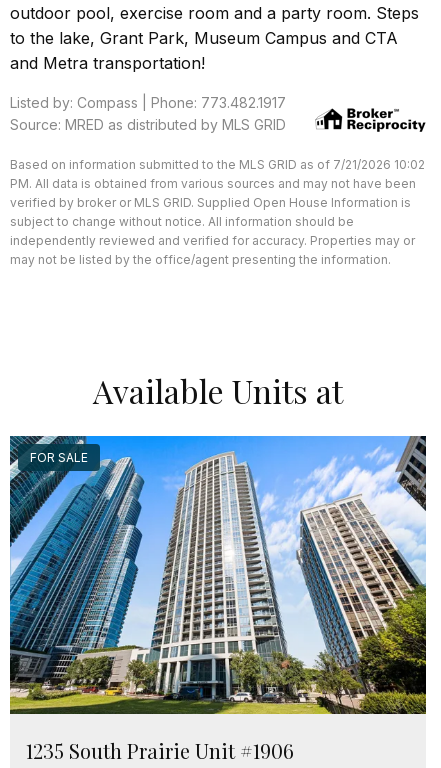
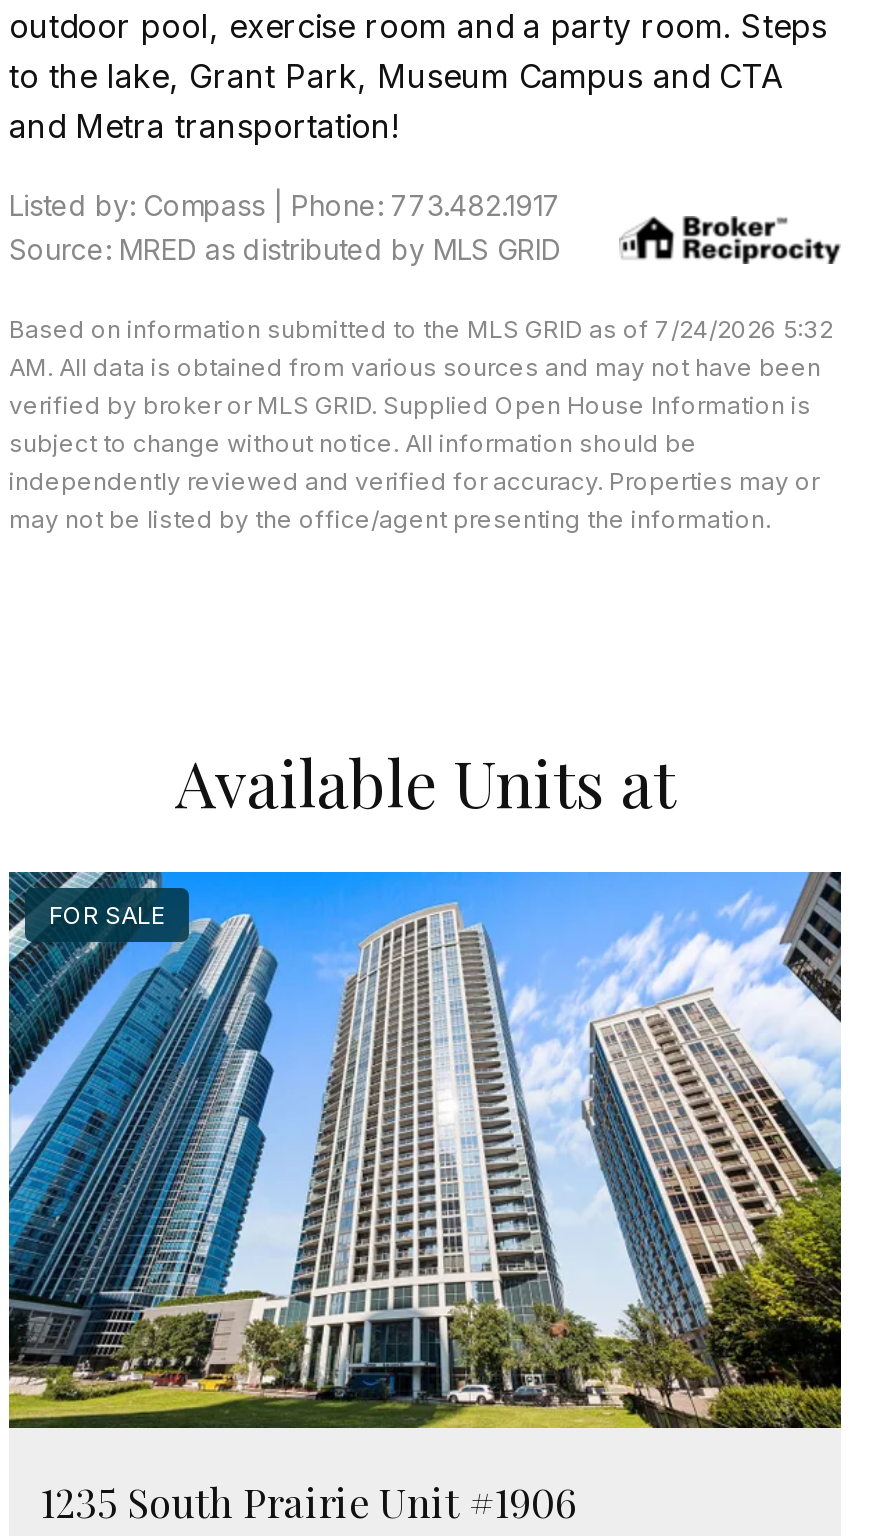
- Based on information submitted to the MLS GRID as of 7/21/2026 10:02
+ Based on information submitted to the MLS GRID as of 7/24/2026 5:32

- PM. All data is obtained from various sources and may not have been
+ AM. All data is obtained from various sources and may not have been
